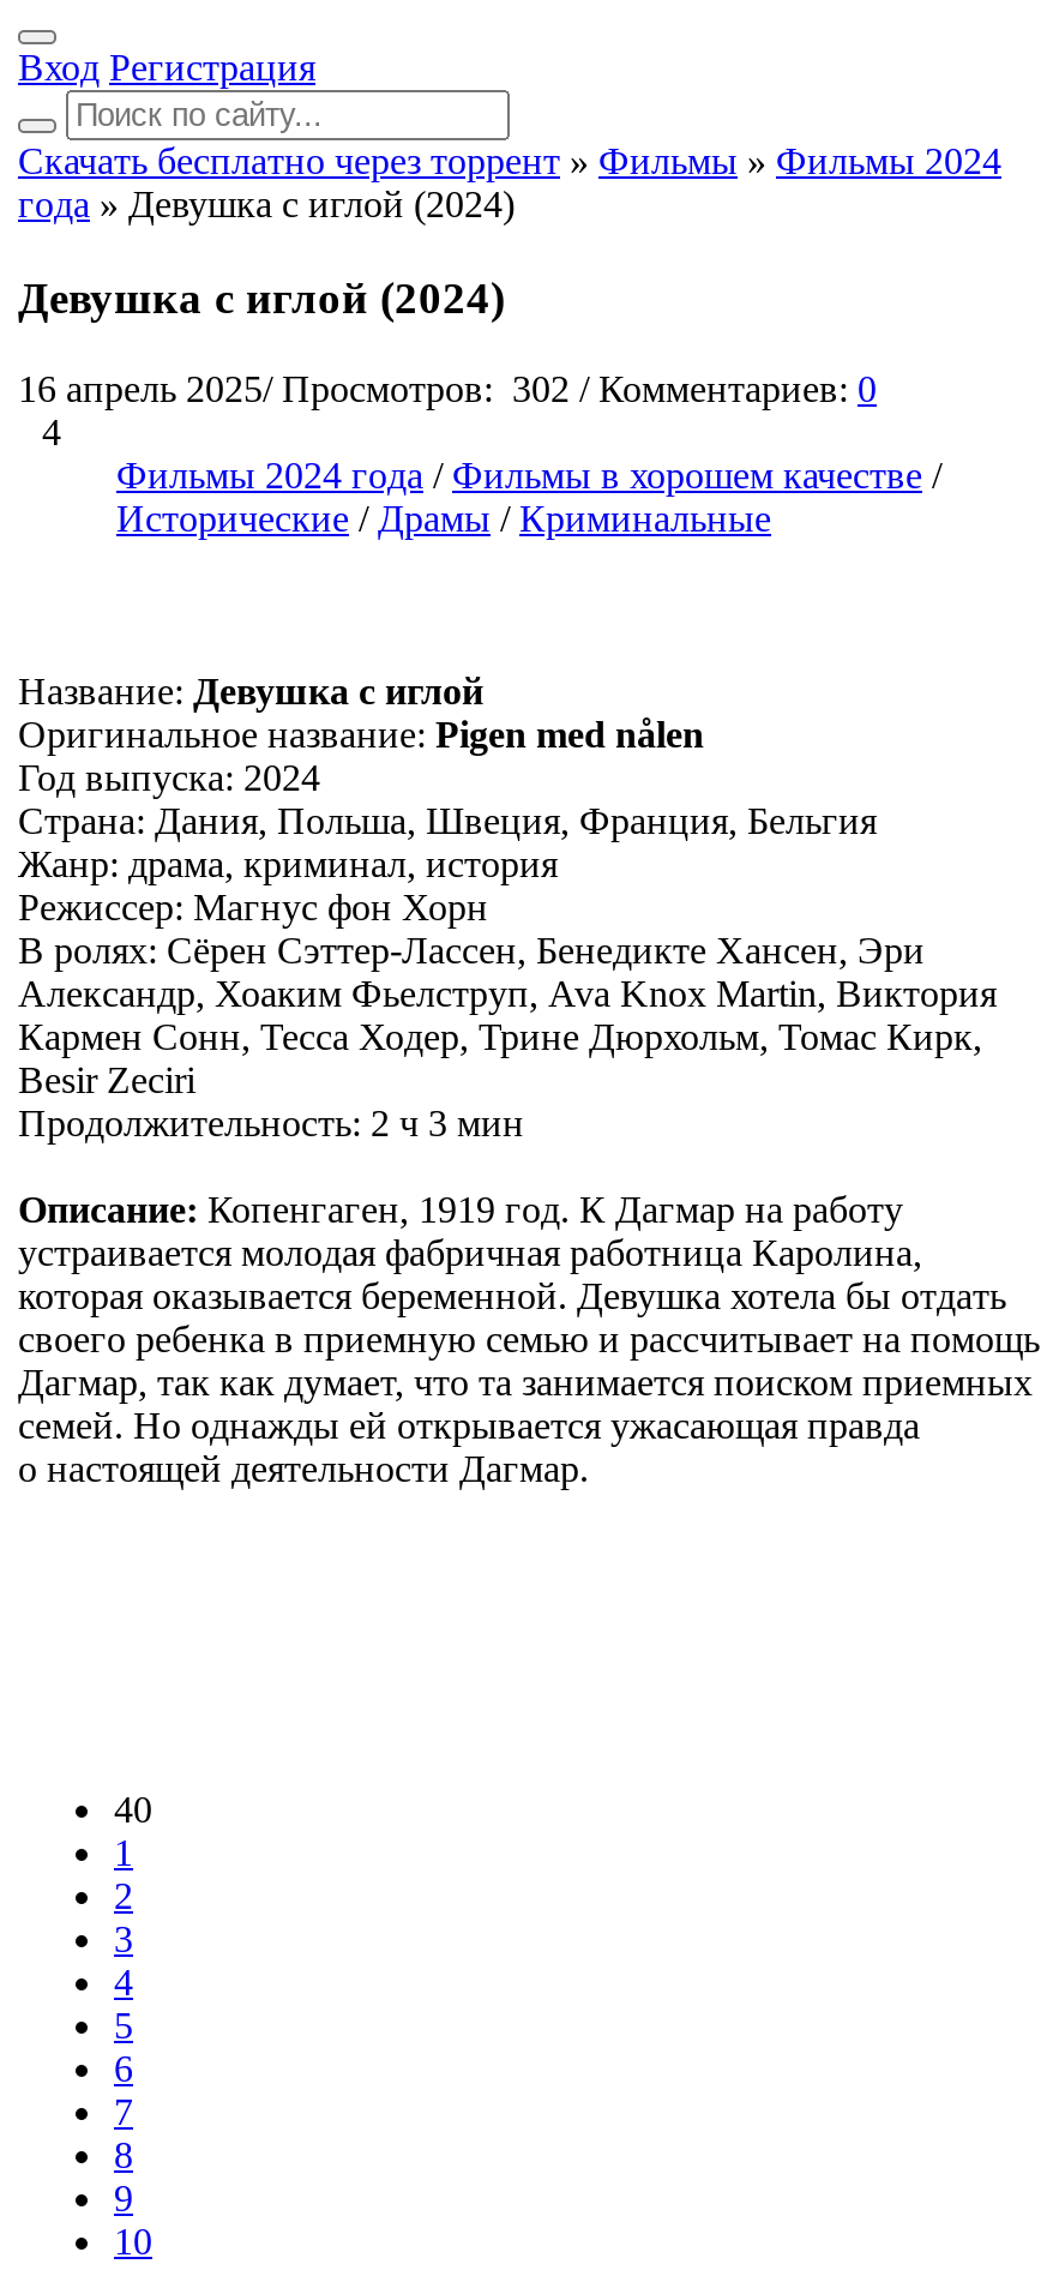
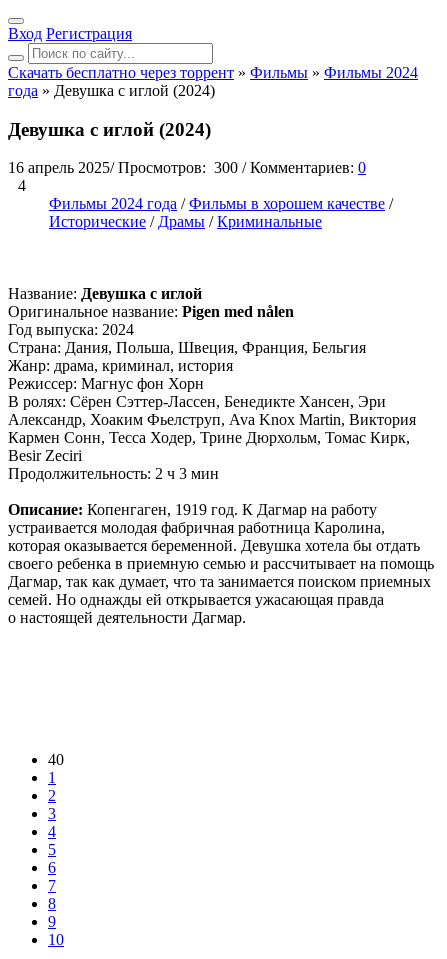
- 16 апрель 2025/ Просмотров: 302 / Комментариев: 0
+ 16 апрель 2025/ Просмотров: 300 / Комментариев: 0
